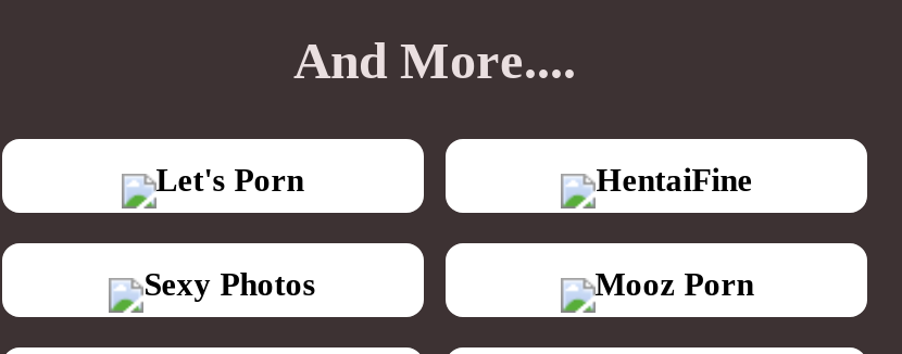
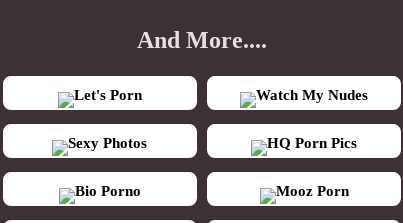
- HentaiFine
+ Watch My Nudes

+ HQ Porn Pics
+ Bio Porno
